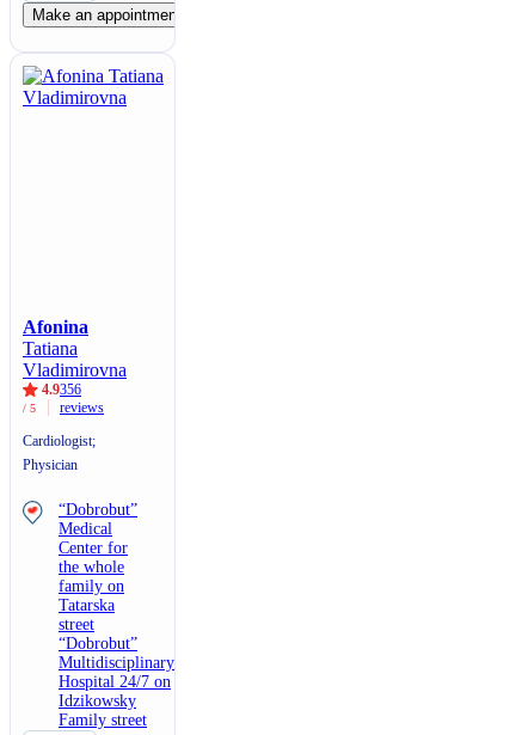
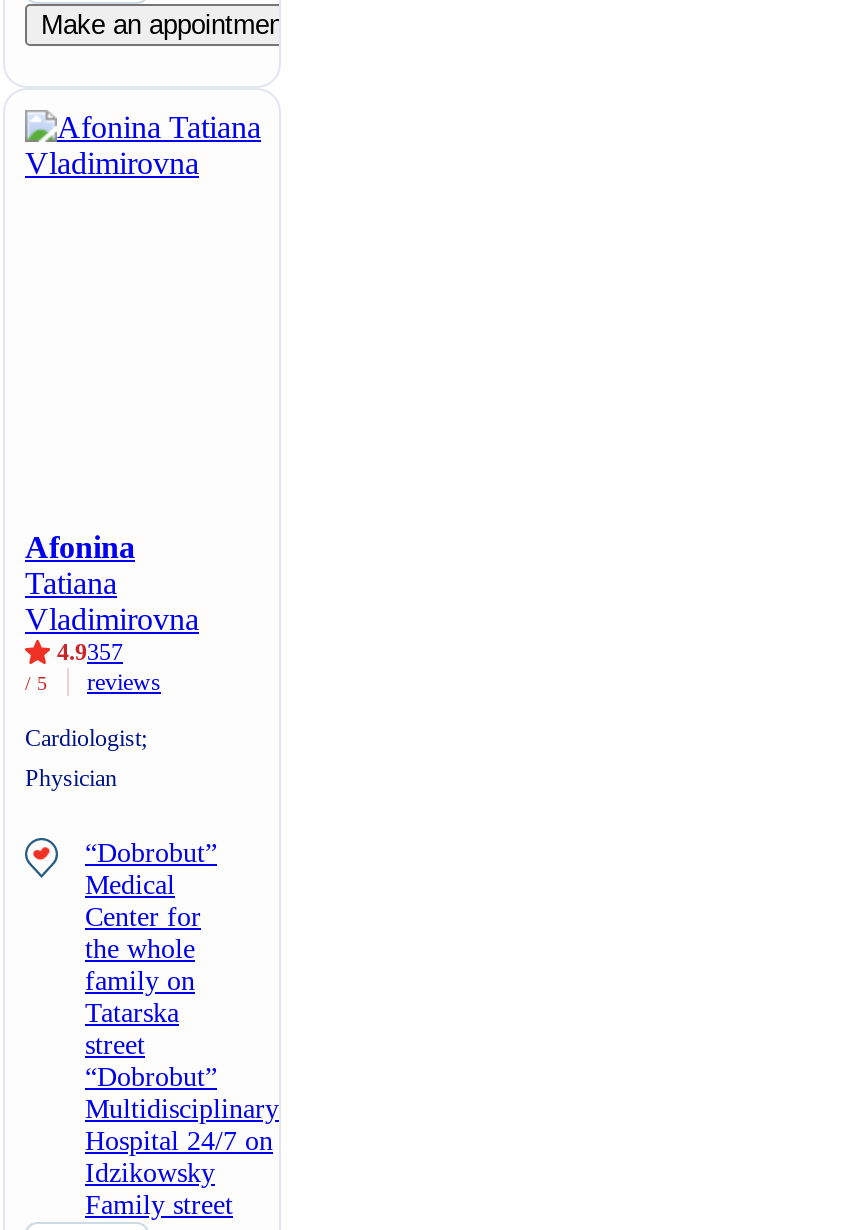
- 4.9 356
+ 4.9 357
